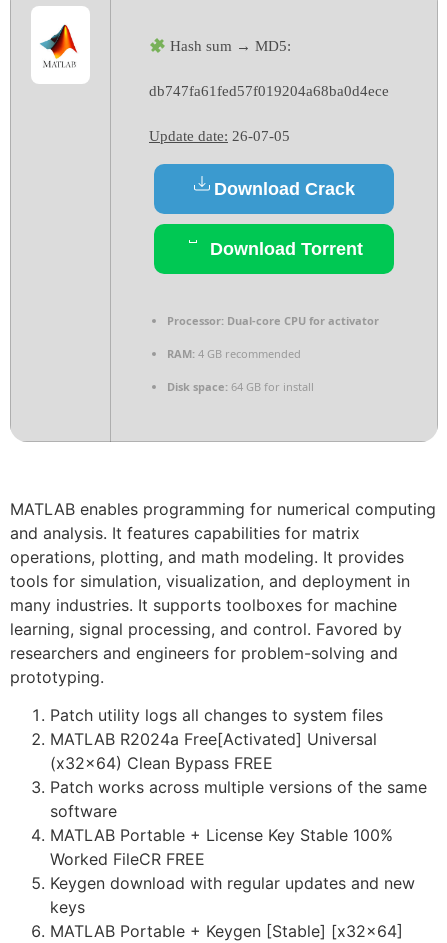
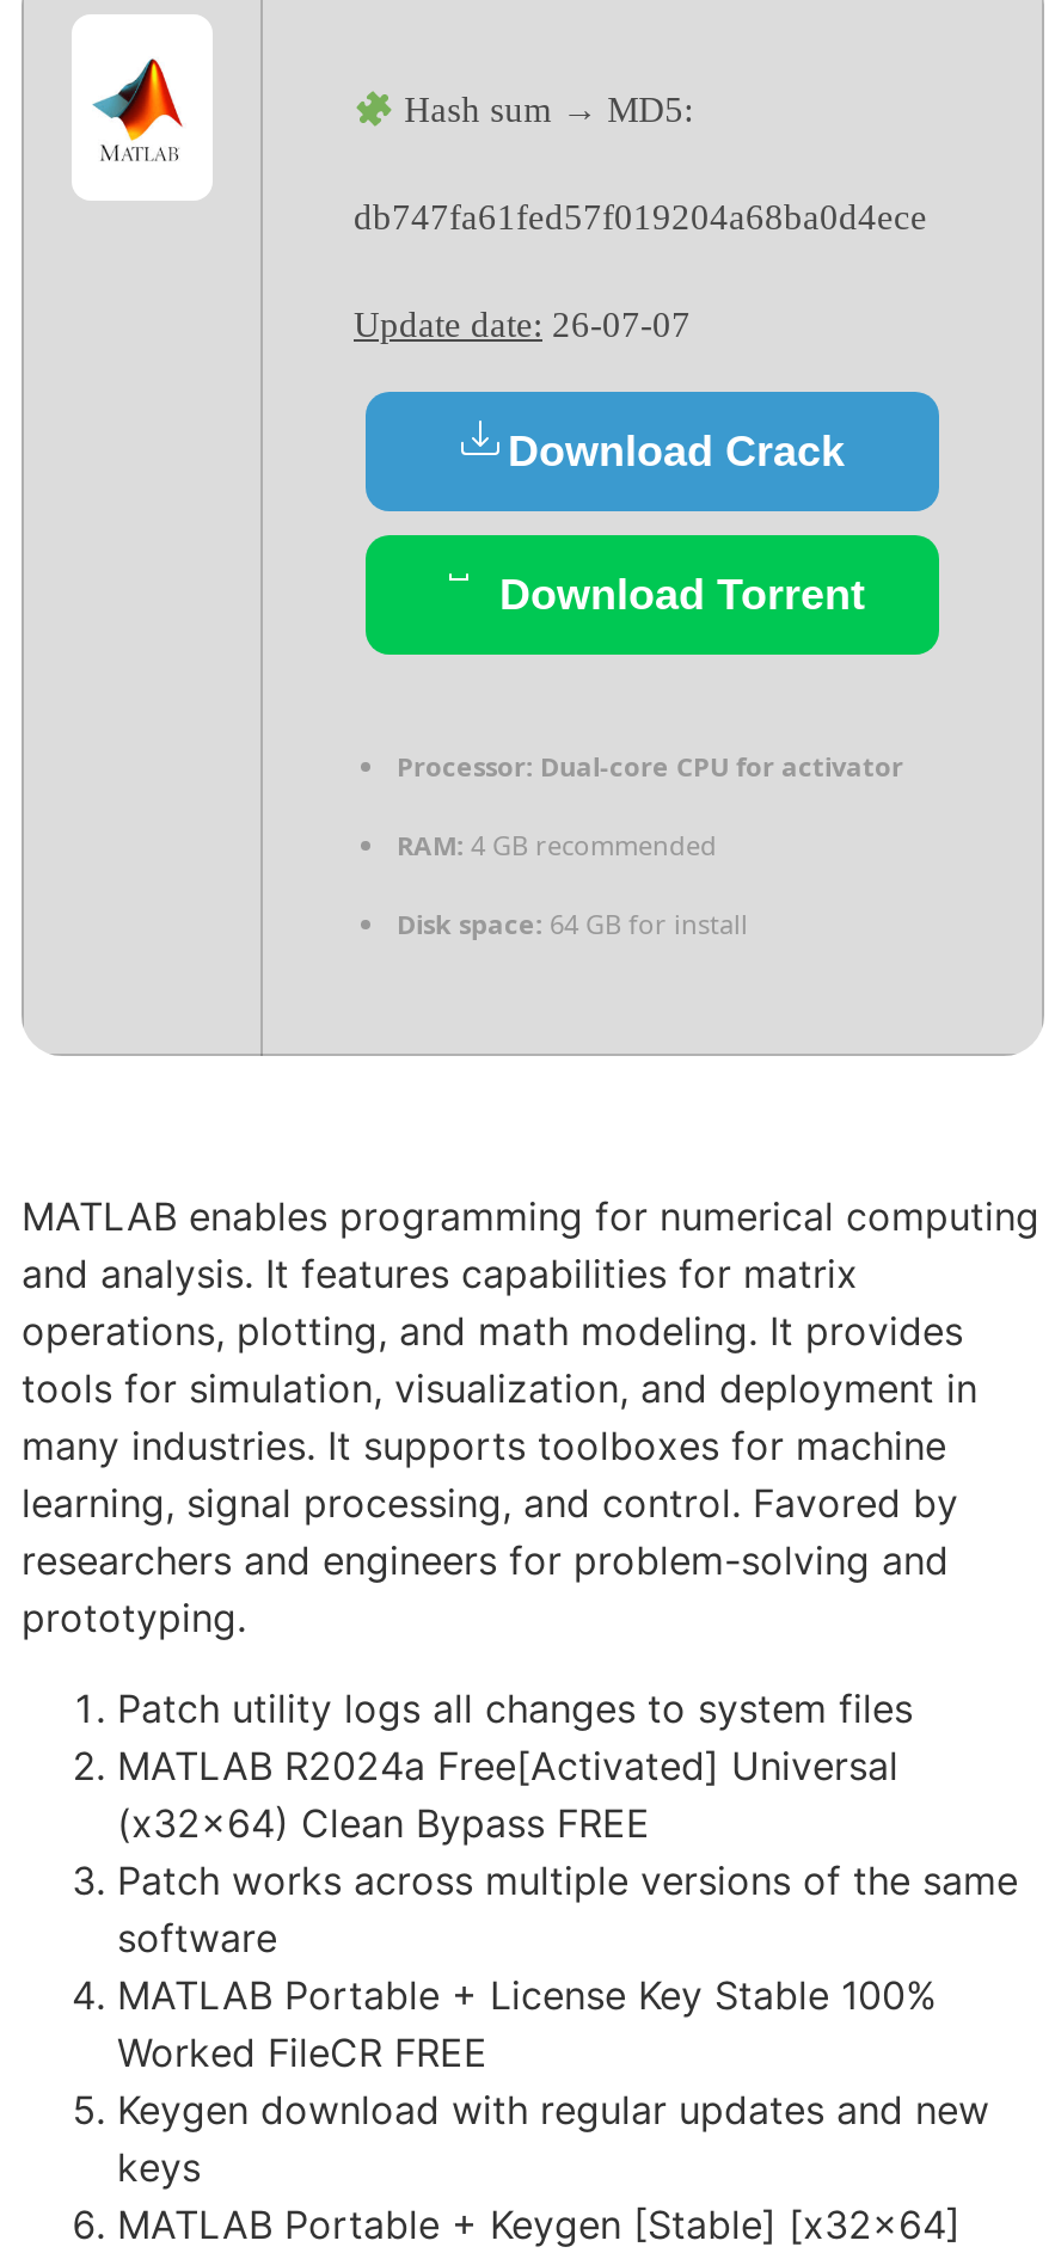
- Update date: 26-07-05
+ Update date: 26-07-07
